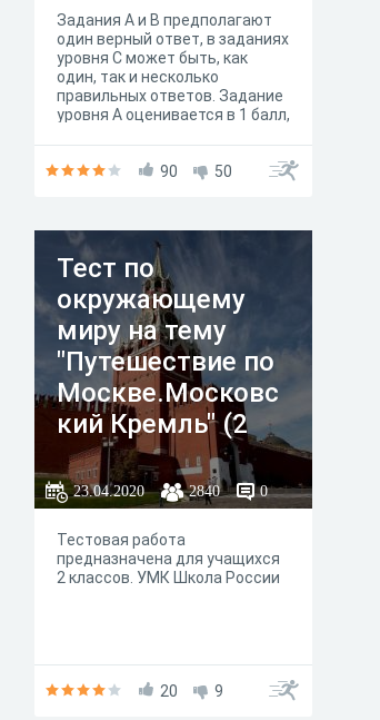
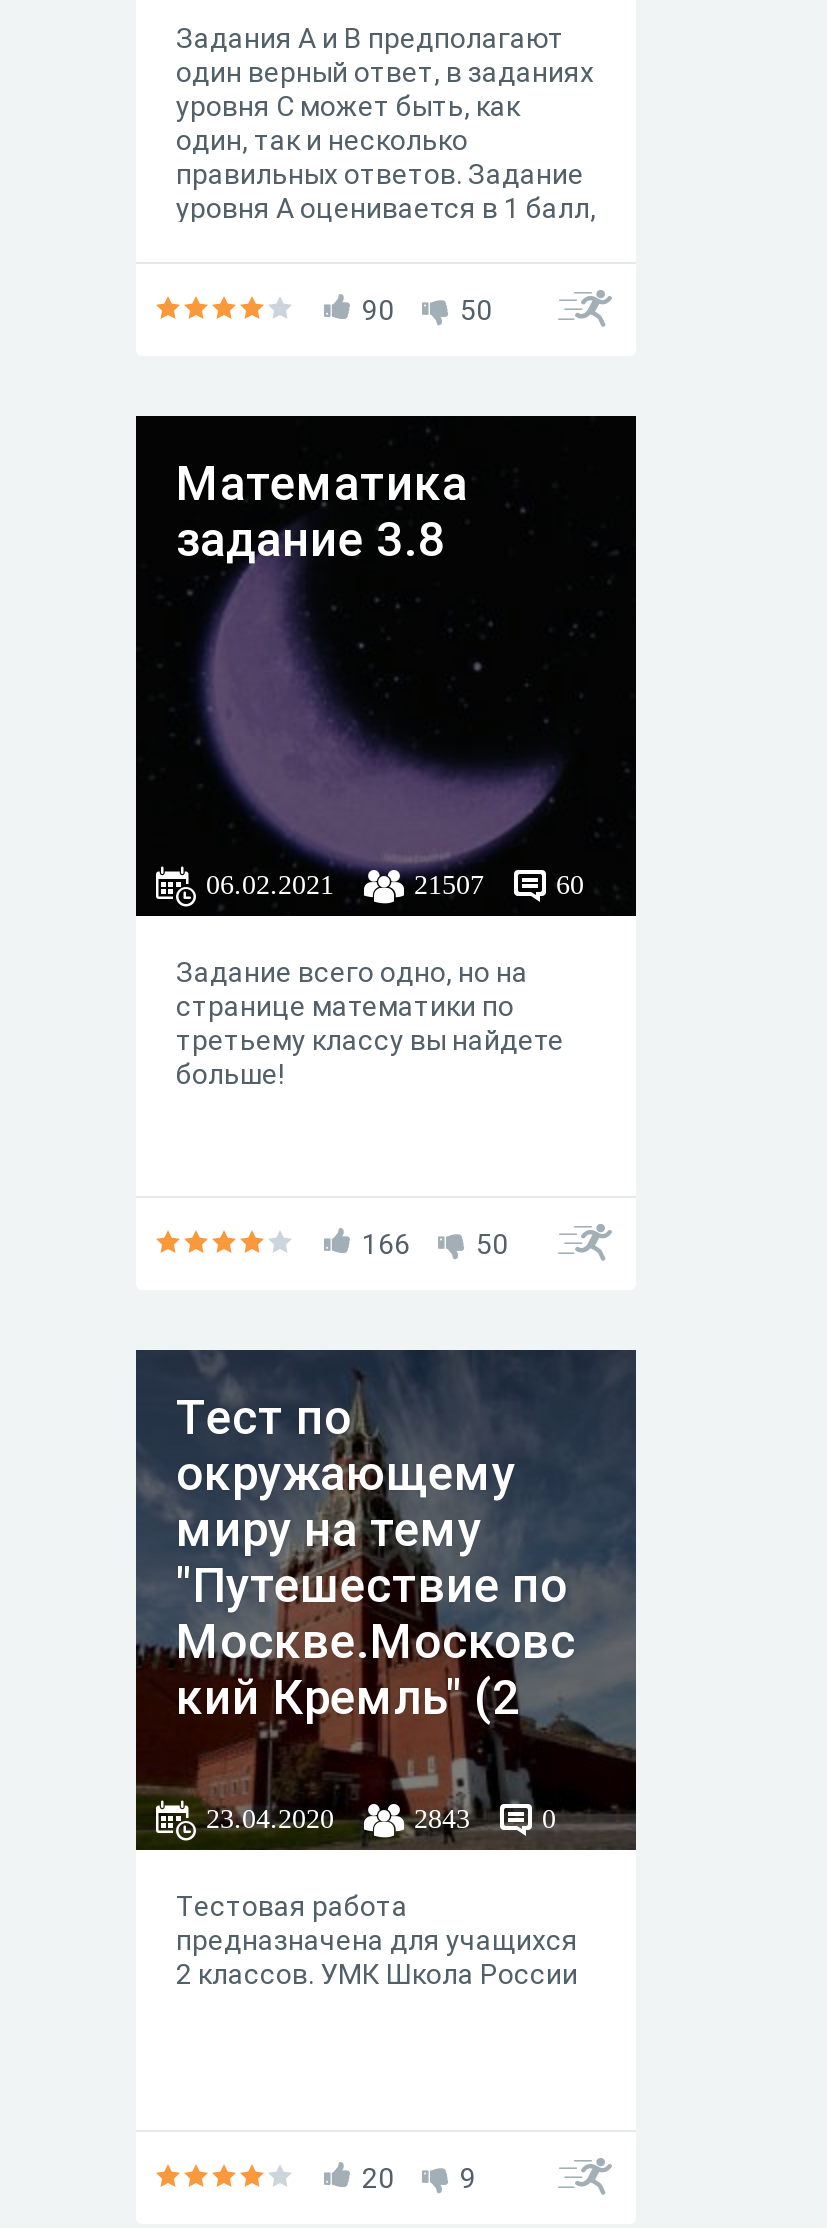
+ [image]
+ Математика
+ задание 3.8

+ 06.02.2021
+ 21507
+ 60
+ Задание всего одно, но на
+ странице математики по
+ третьему классу вы найдете
+ больше!

+ 166
+ 50

- 2840
+ 2843
